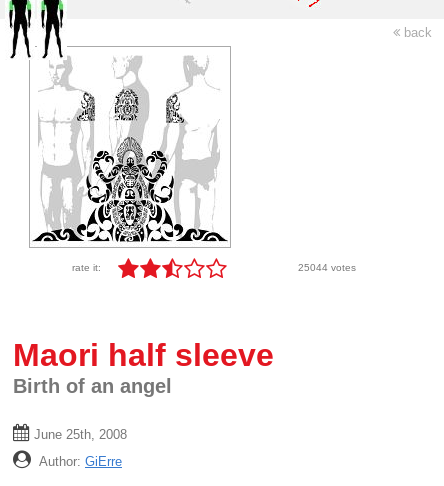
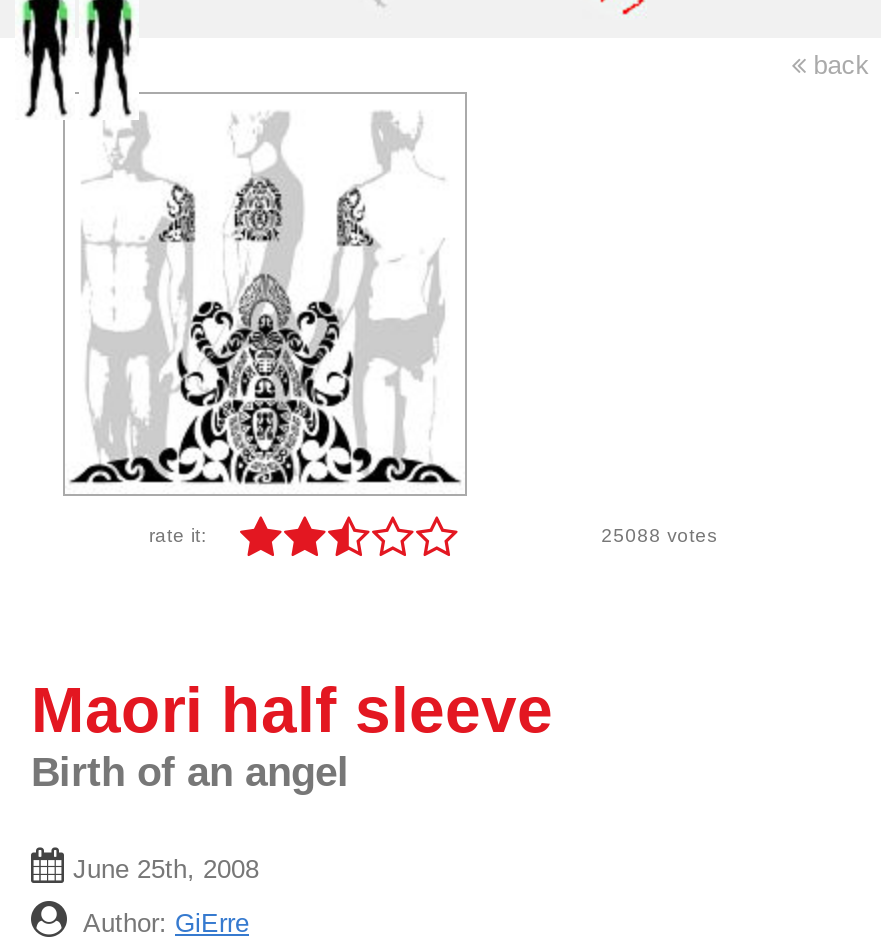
- 25044 votes
+ 25088 votes
